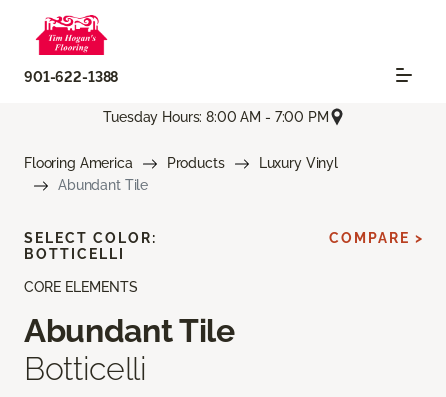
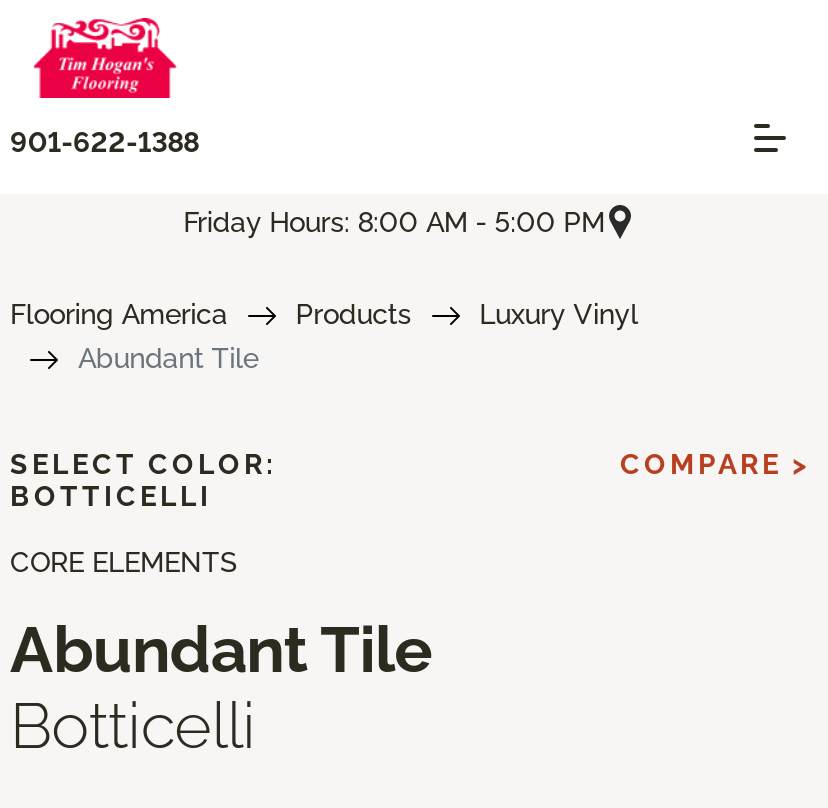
- Tuesday Hours: 8:00 AM - 7:00 PM
+ Friday Hours: 8:00 AM - 5:00 PM
